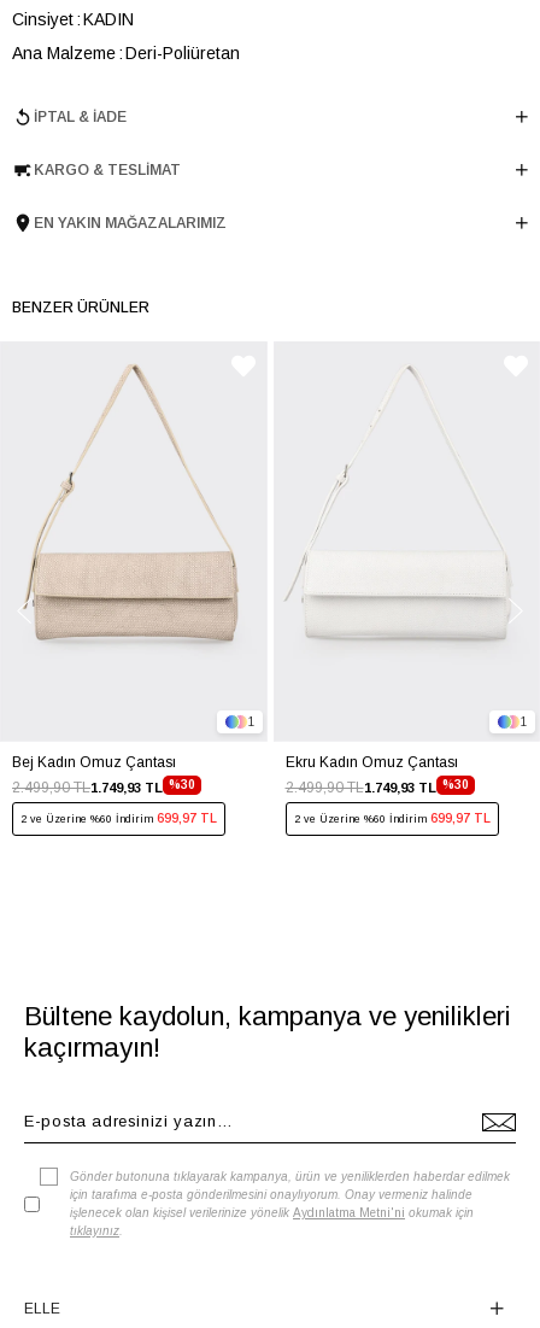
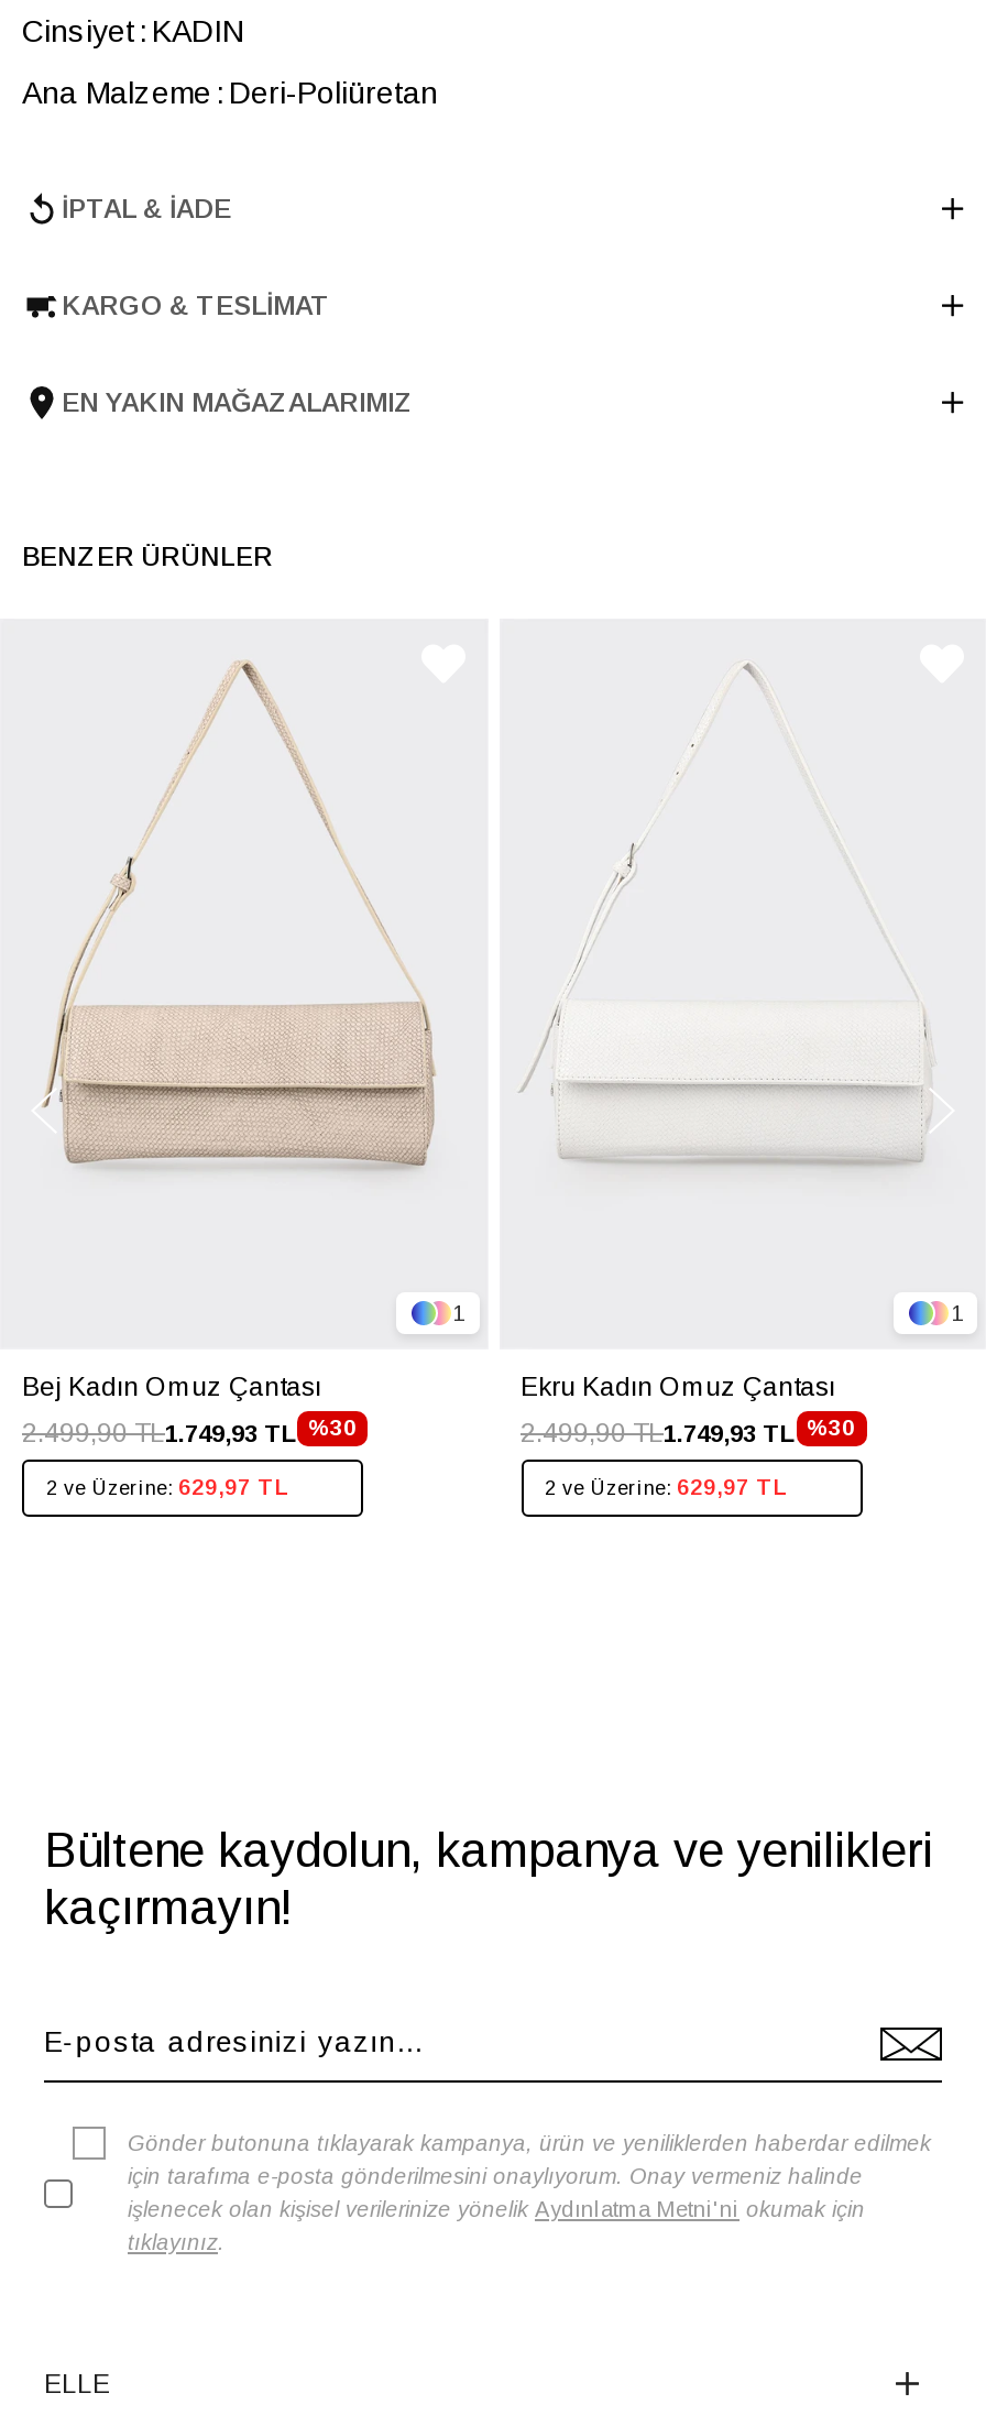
- 2 ve Üzerine %60 İndirim 699,97 TL
+ 2 ve Üzerine: 629,97 TL

- 2 ve Üzerine %60 İndirim 699,97 TL
+ 2 ve Üzerine: 629,97 TL
